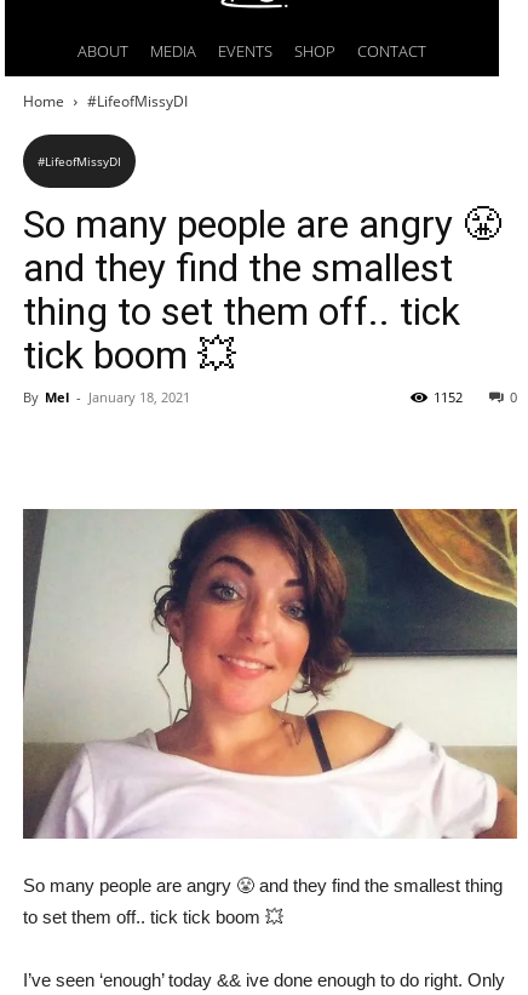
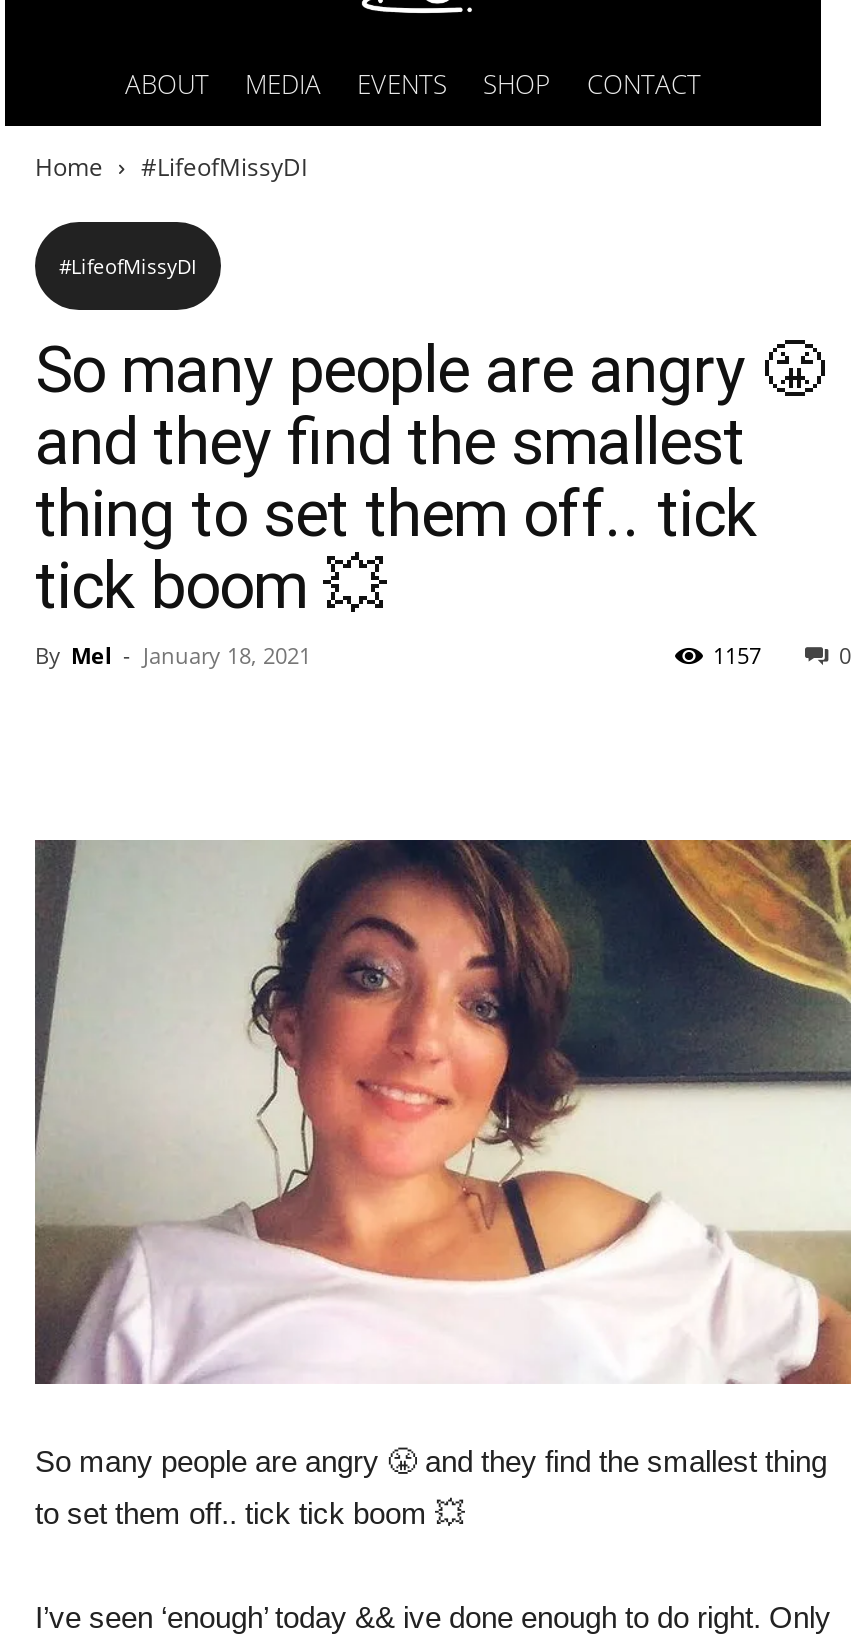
- 1152
+ 1157
